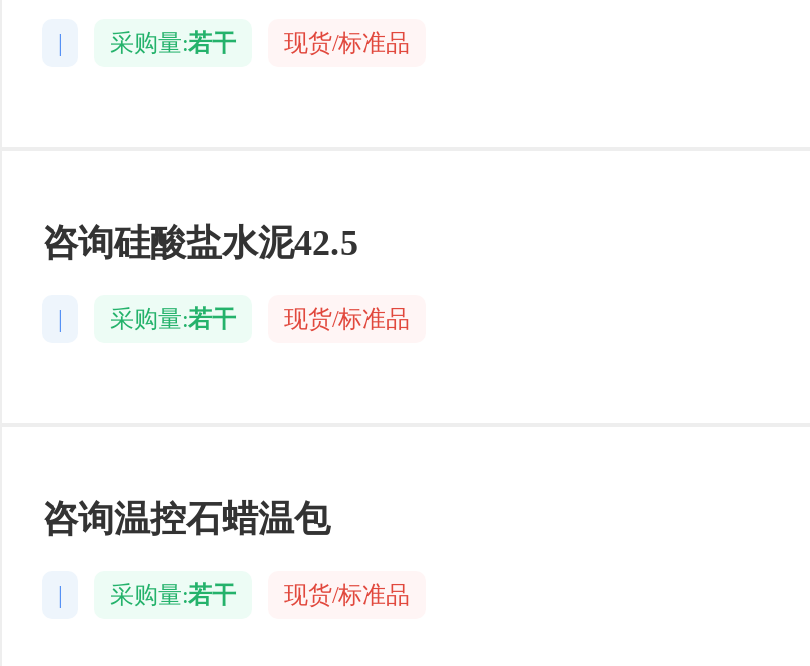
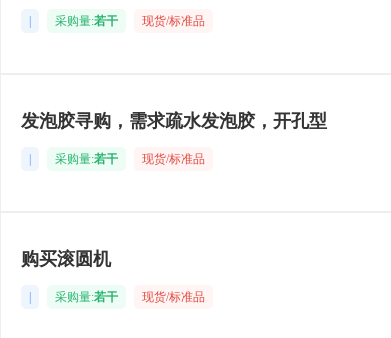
- 咨询硅酸盐水泥42.5
+ 发泡胶寻购，需求疏水发泡胶，开孔型

- 咨询温控石蜡温包
+ 购买滚圆机
